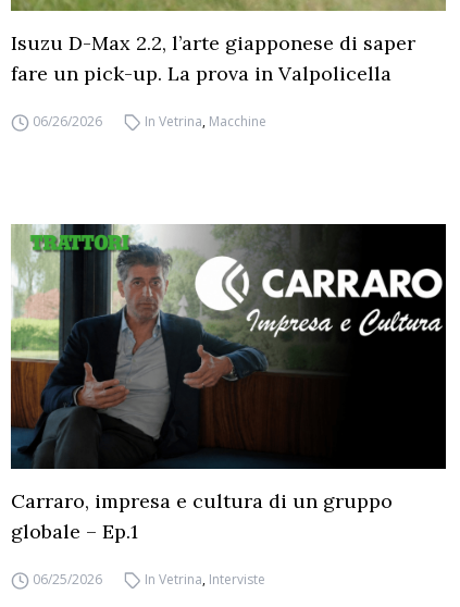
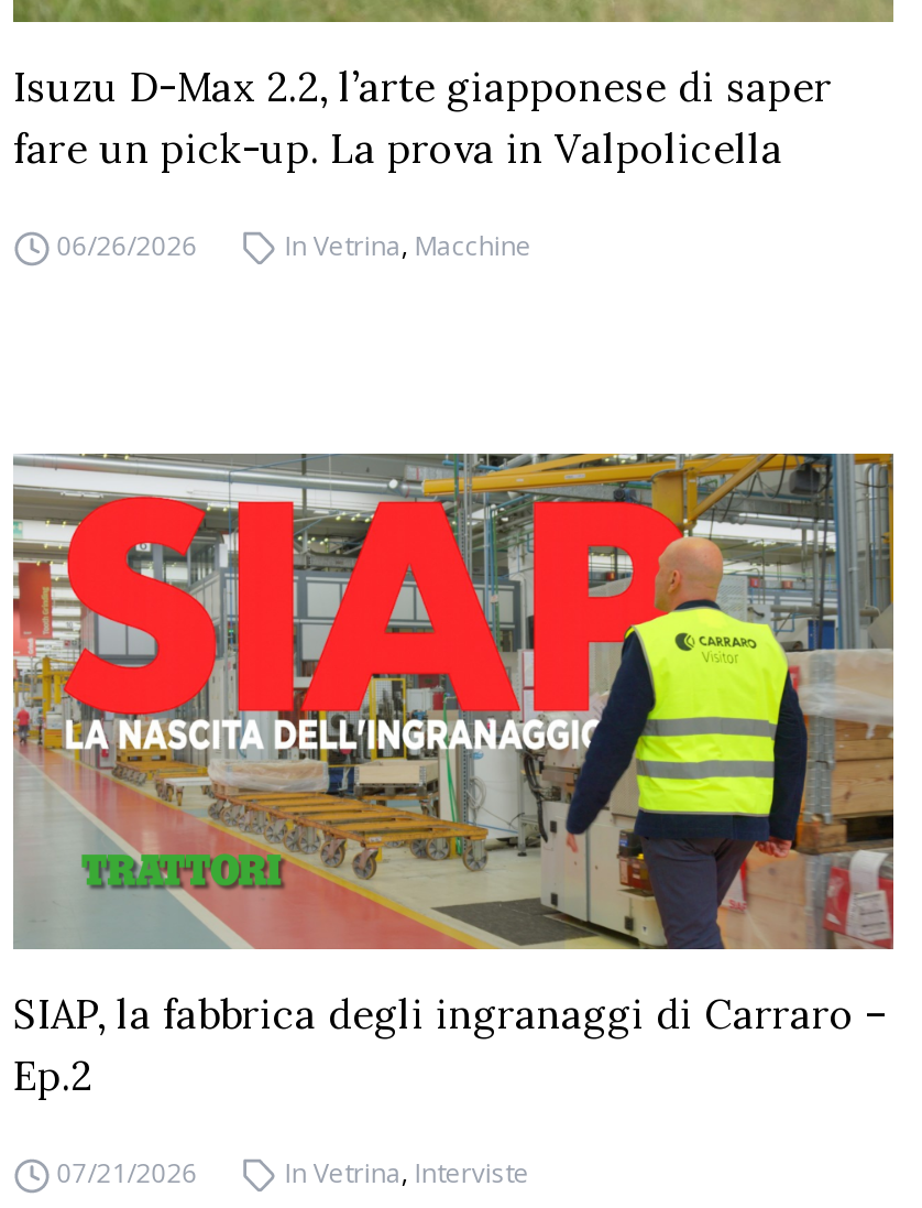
- [image]
- Carraro, impresa e cultura di un gruppo
- globale – Ep.1
+ [image]
+ SIAP, la fabbrica degli ingranaggi di Carraro –
+ Ep.2

- 06/25/2026
+ 07/21/2026
